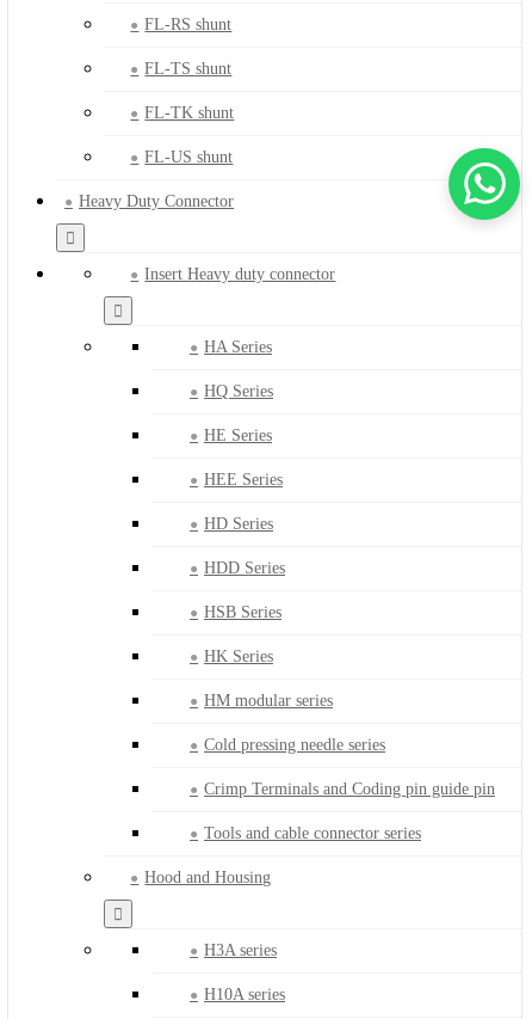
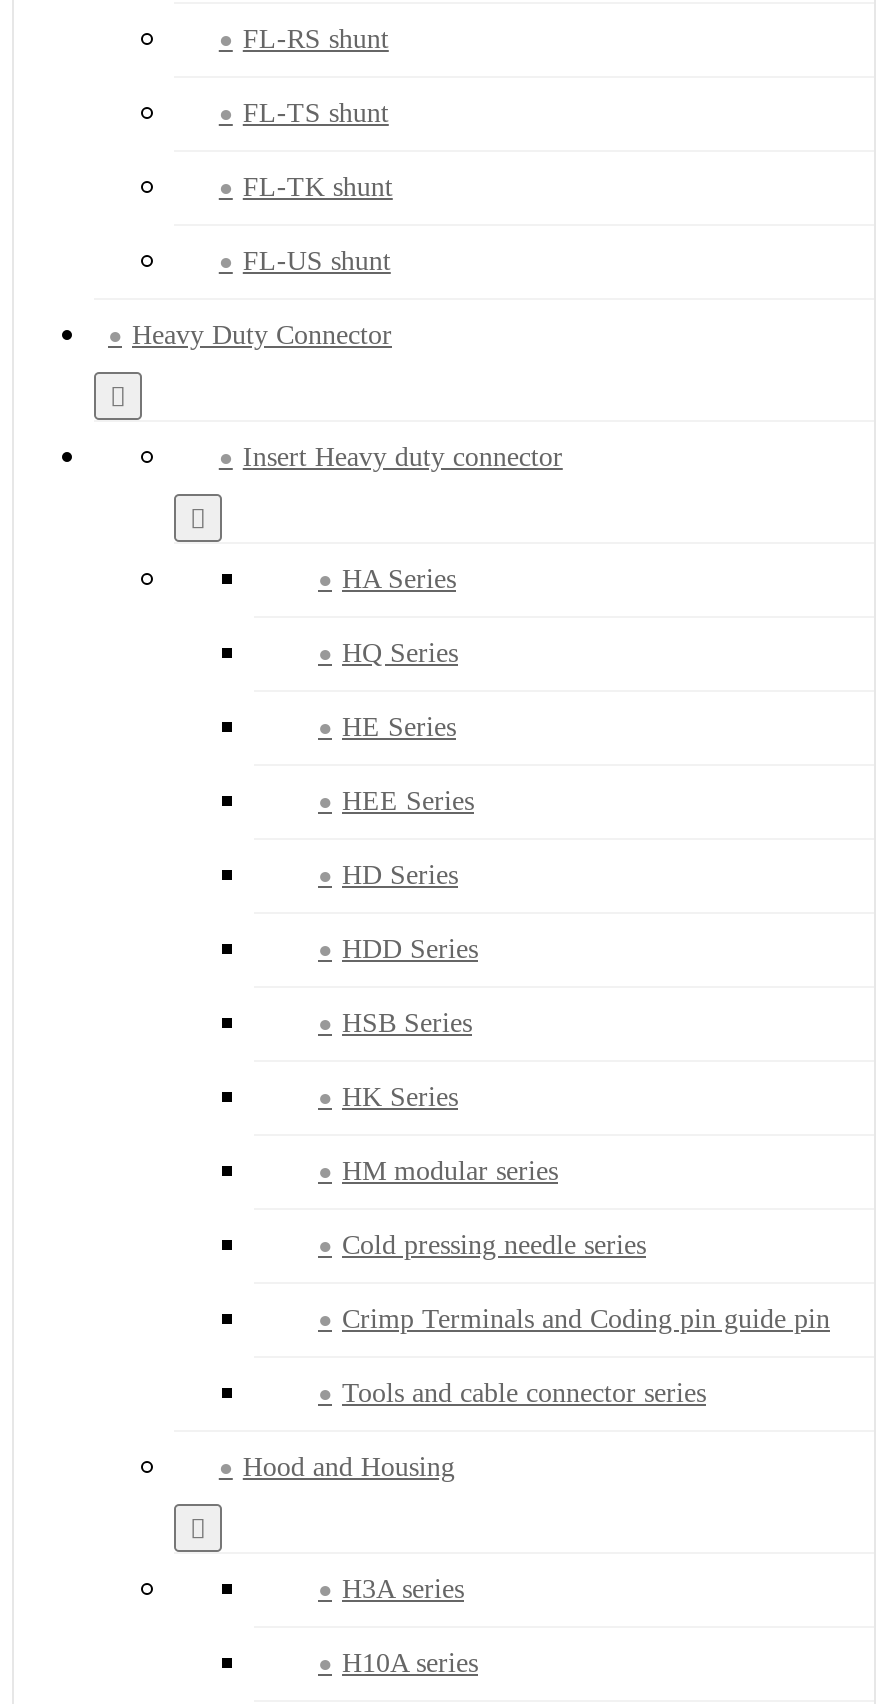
- [image]
